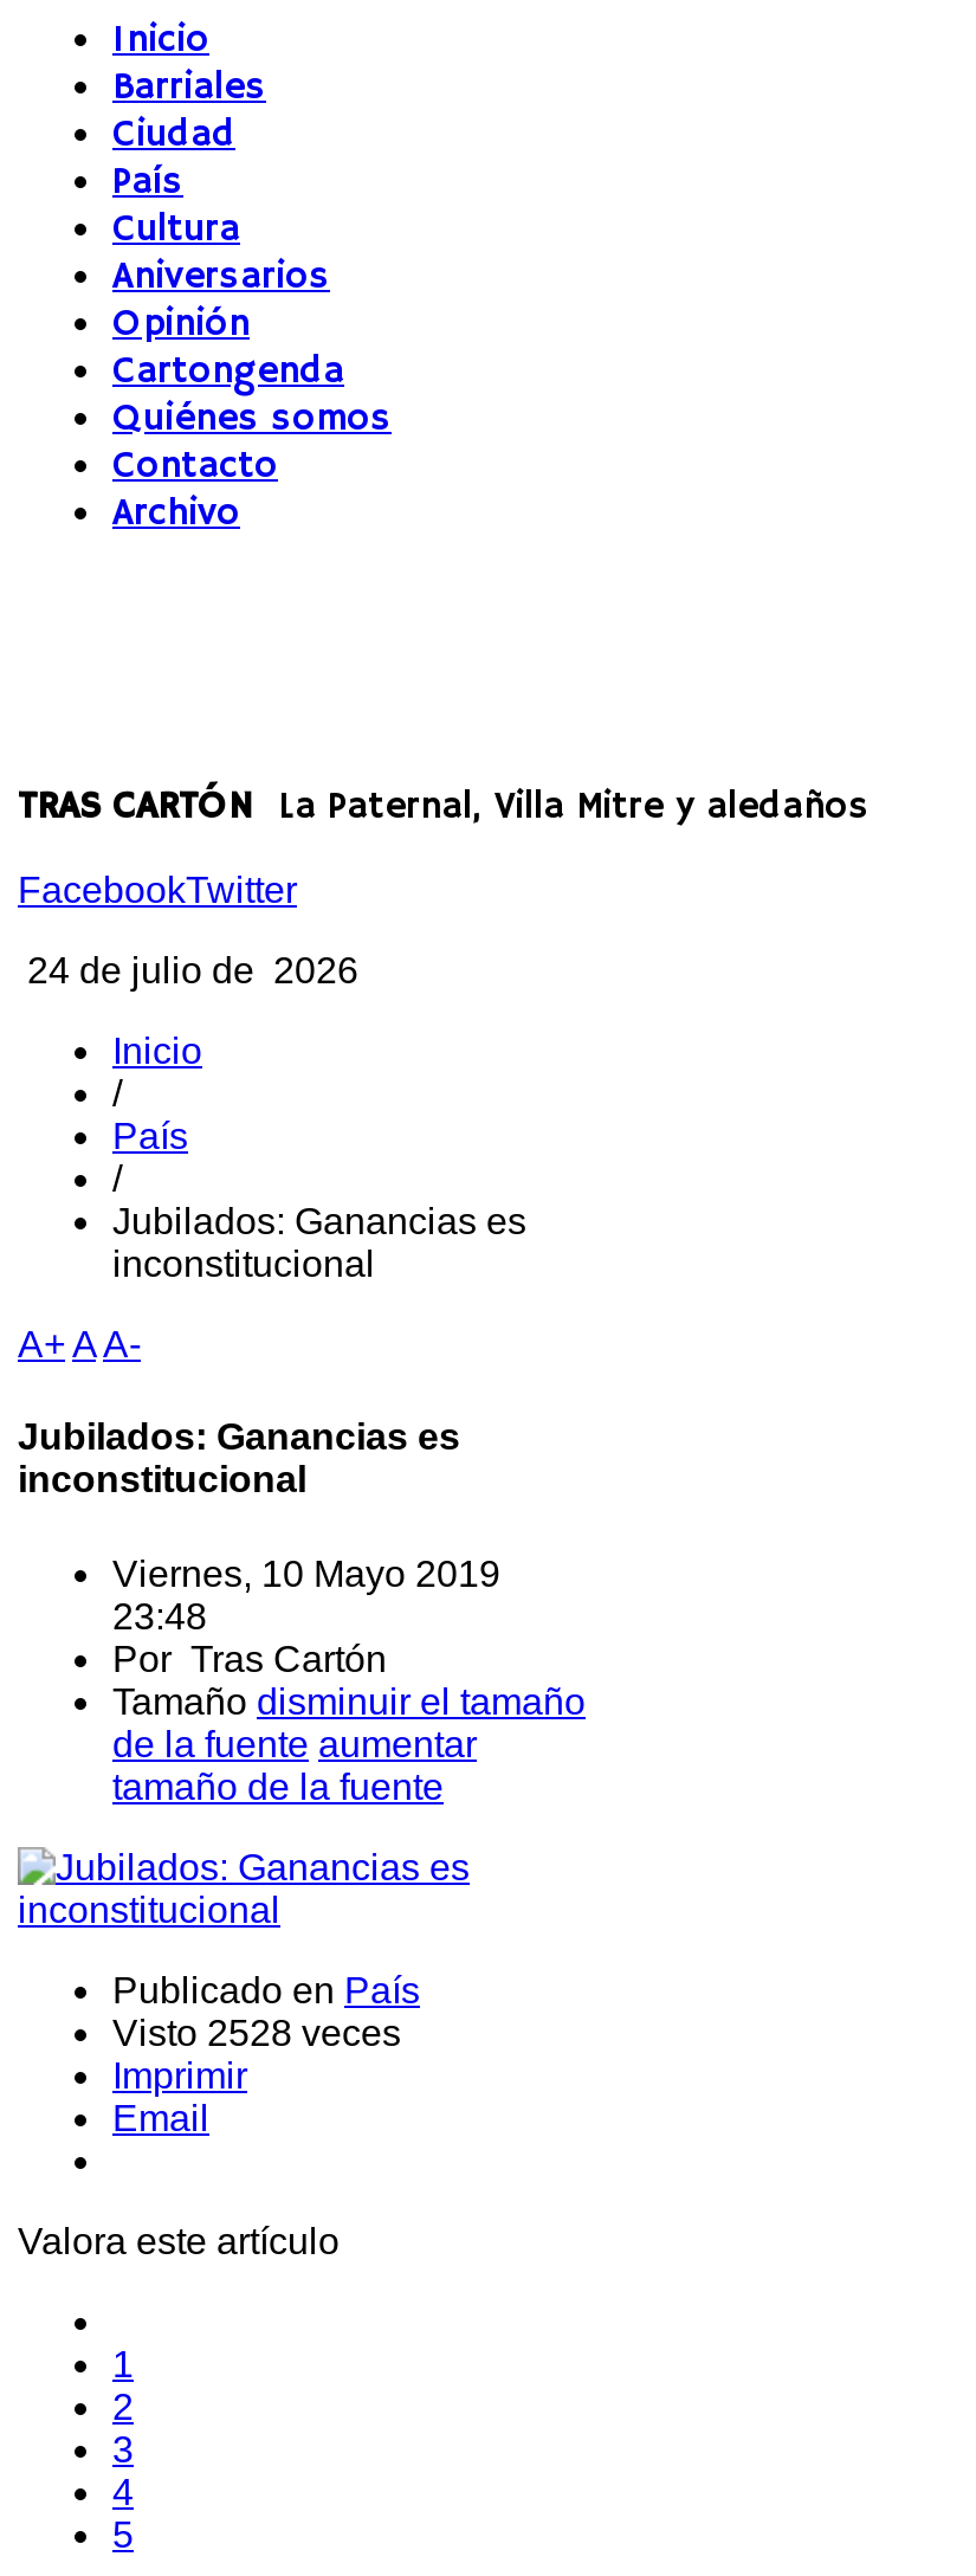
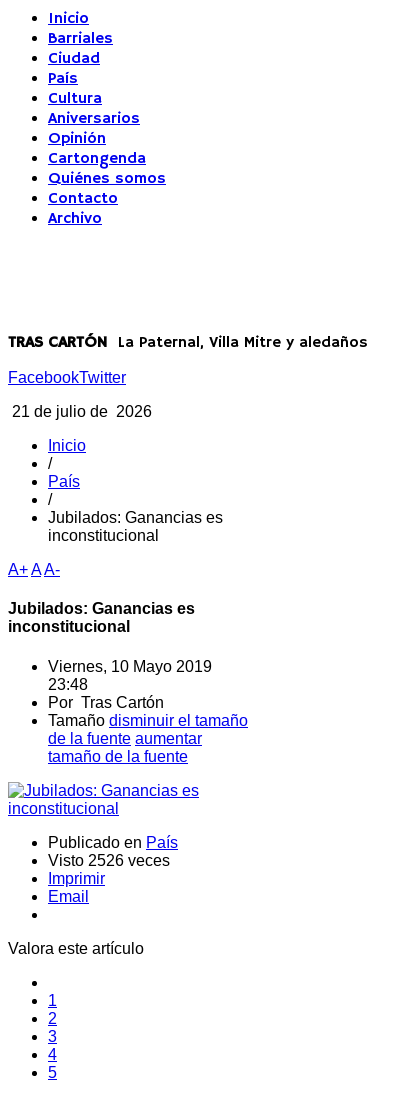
- 24 de julio de 2026
+ 21 de julio de 2026

- Visto 2528 veces
+ Visto 2526 veces
